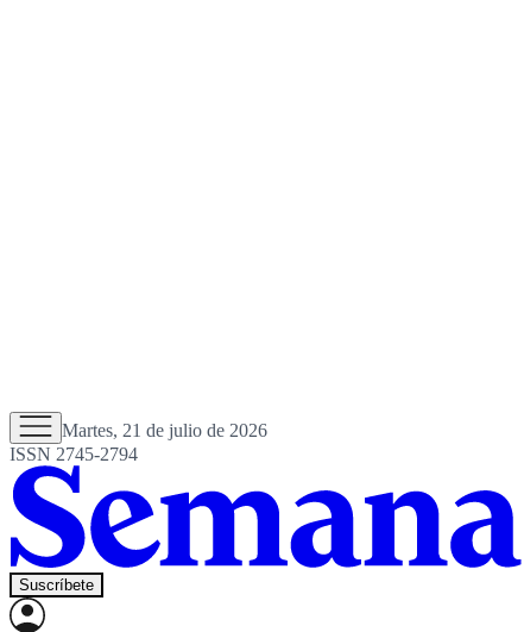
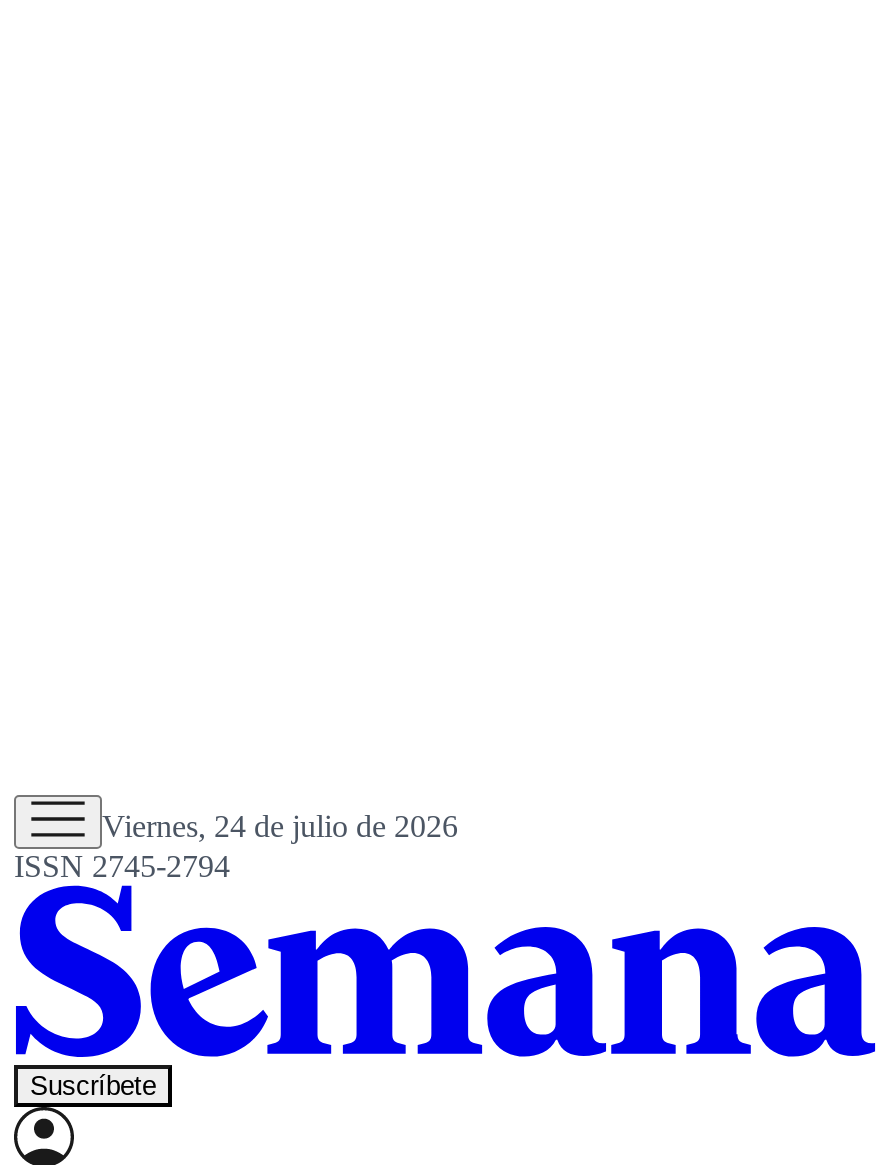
- Martes, 21 de julio de 2026
+ Viernes, 24 de julio de 2026
